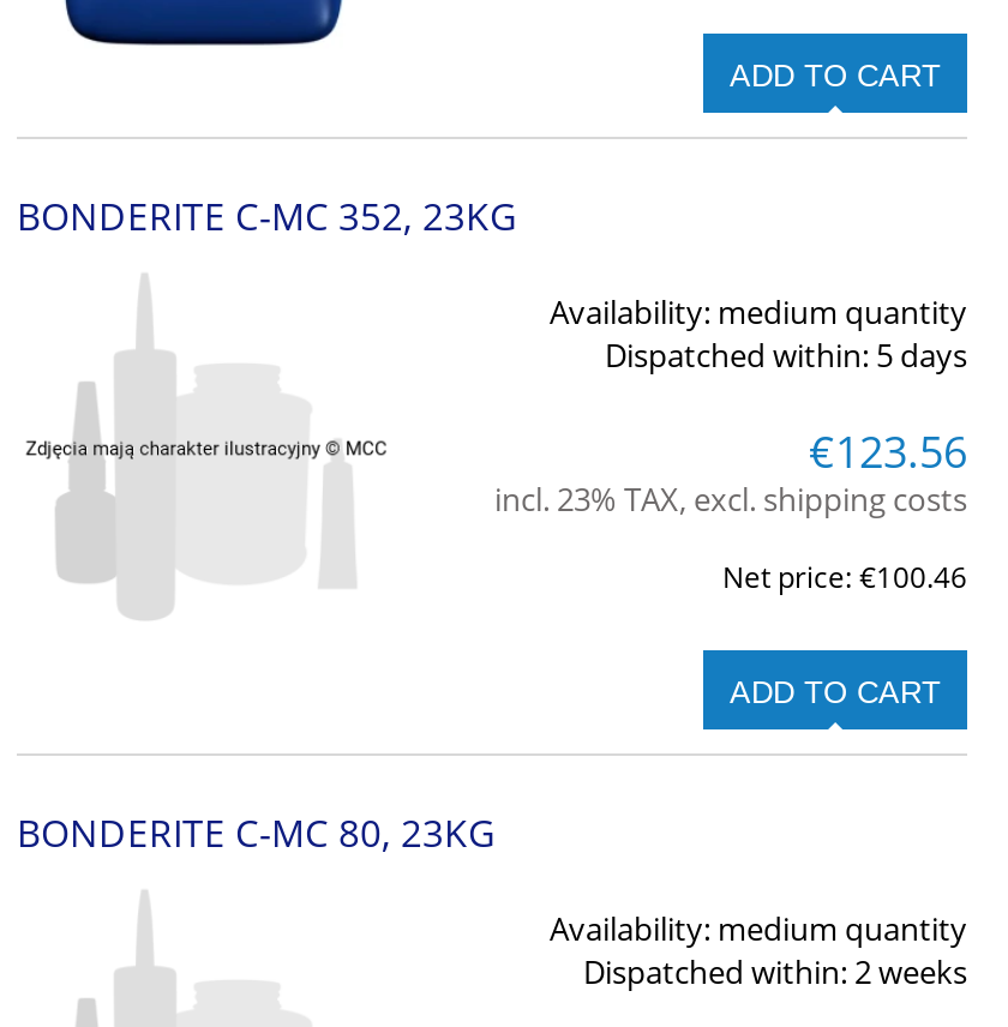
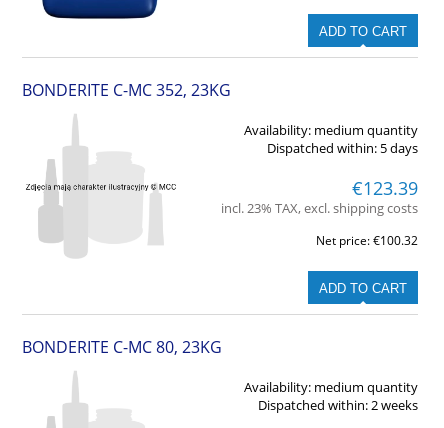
- €123.56
+ €123.39

- Net price: €100.46
+ Net price: €100.32
